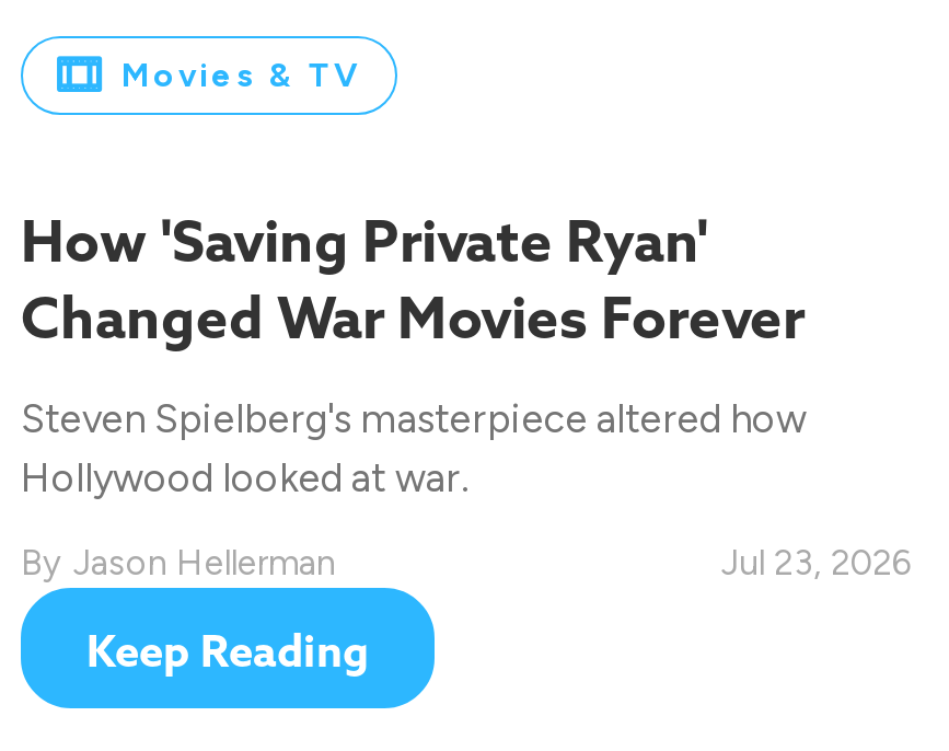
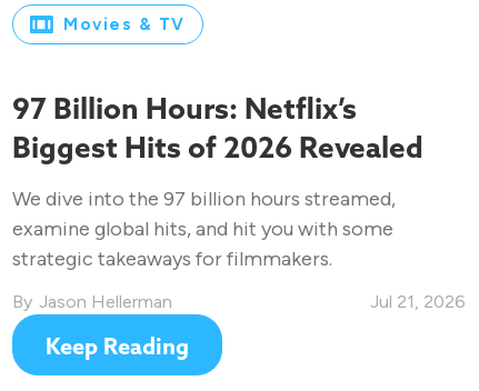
- How 'Saving Private Ryan'
- Changed War Movies Forever
+ 97 Billion Hours: Netflix’s
+ Biggest Hits of 2026 Revealed

- Steven Spielberg's masterpiece altered how
- Hollywood looked at war.
+ We dive into the 97 billion hours streamed,
+ examine global hits, and hit you with some
+ strategic takeaways for filmmakers.

- Jul 23, 2026
+ Jul 21, 2026
